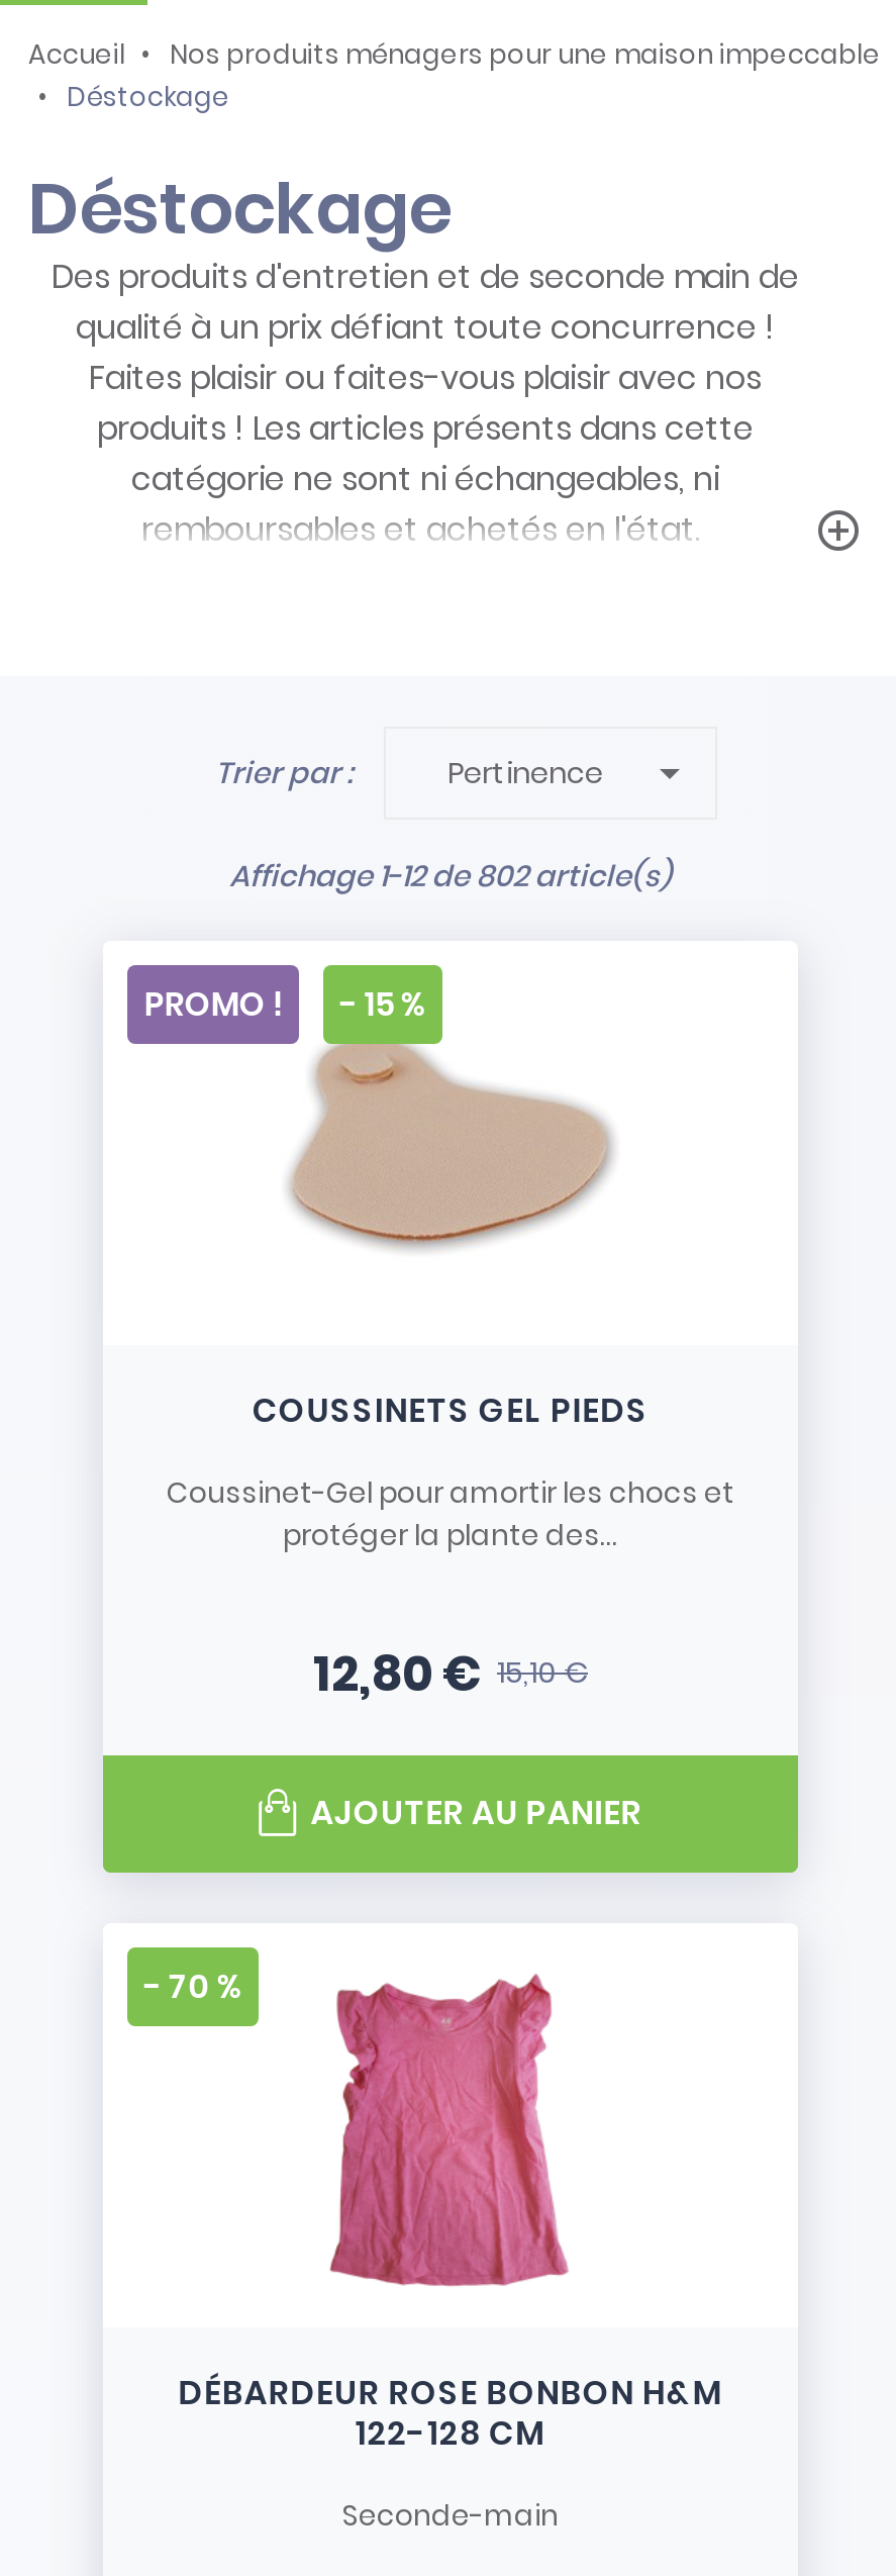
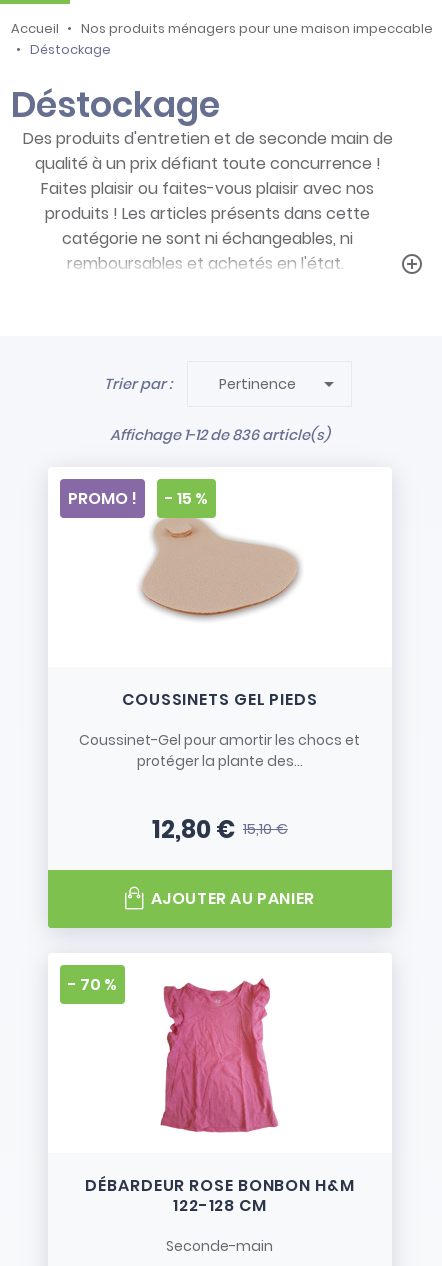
- Affichage 1-12 de 802 article(s)
+ Affichage 1-12 de 836 article(s)
